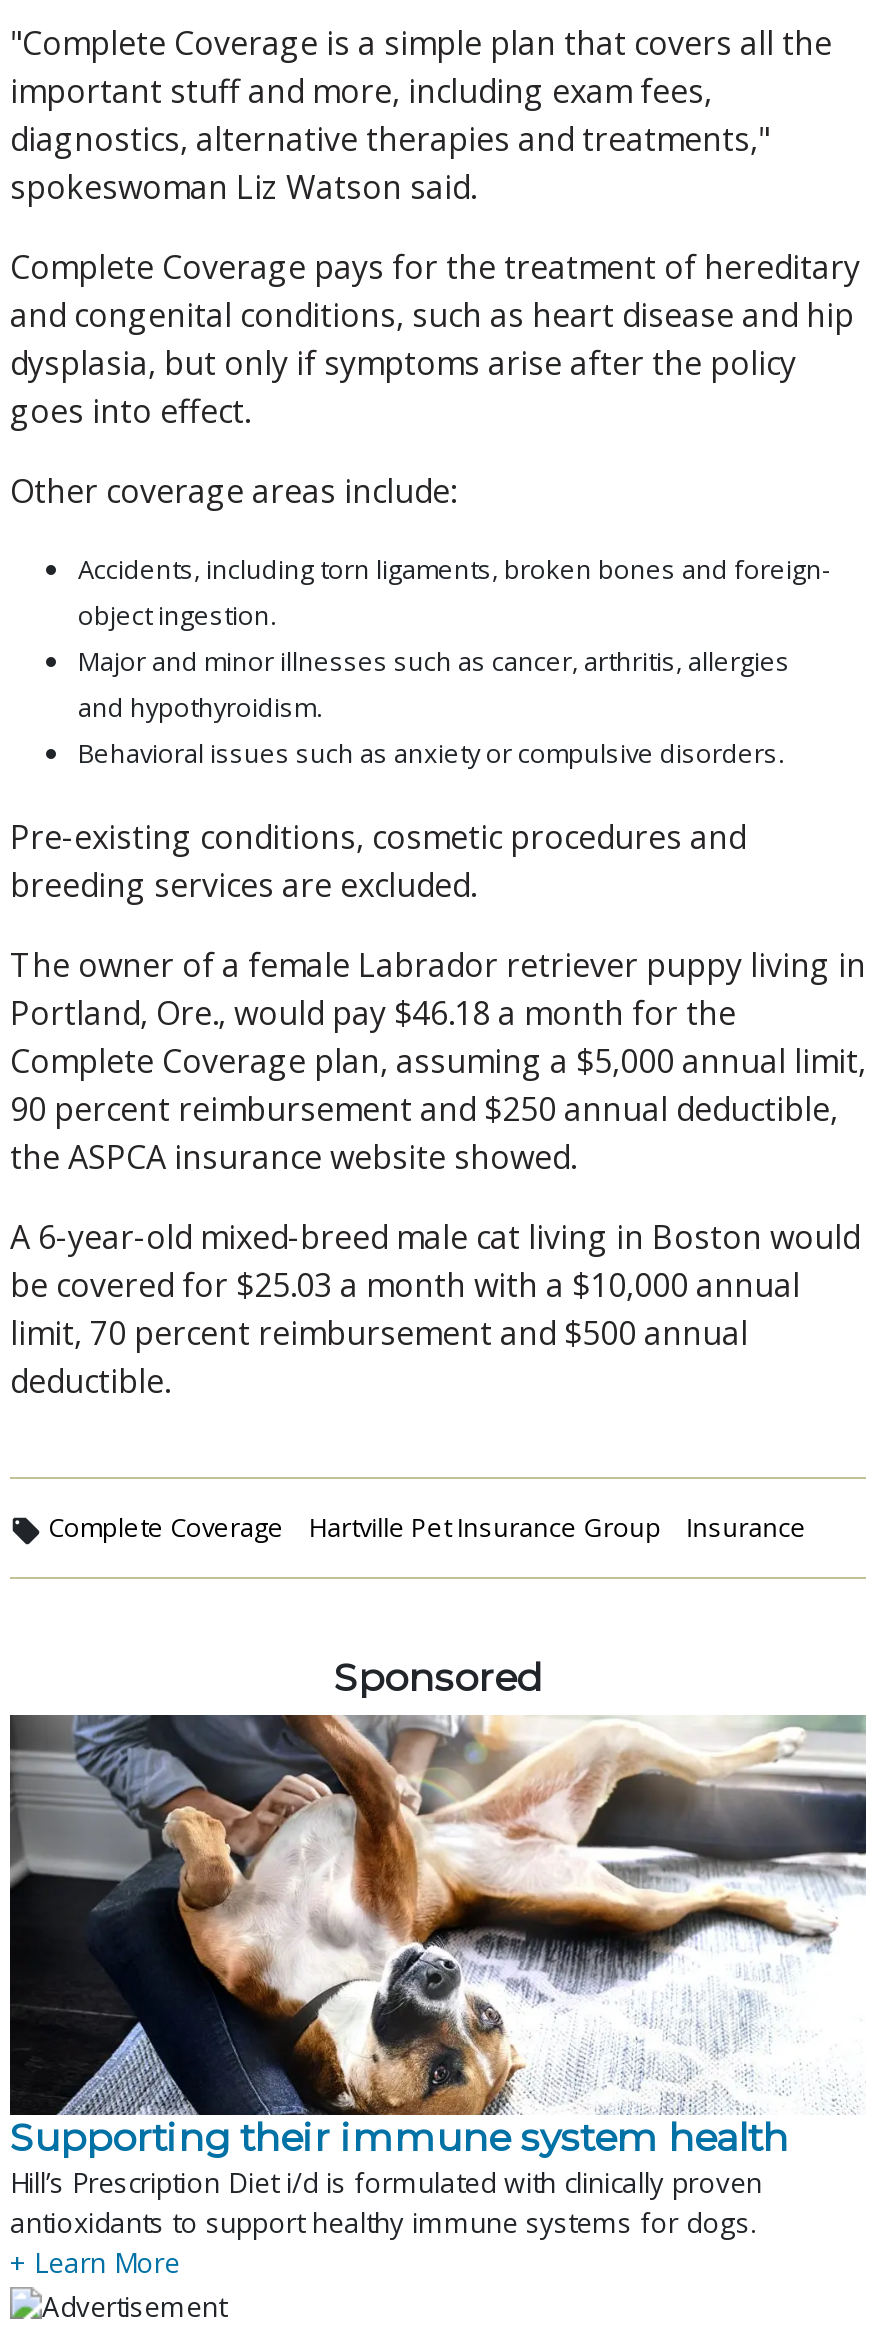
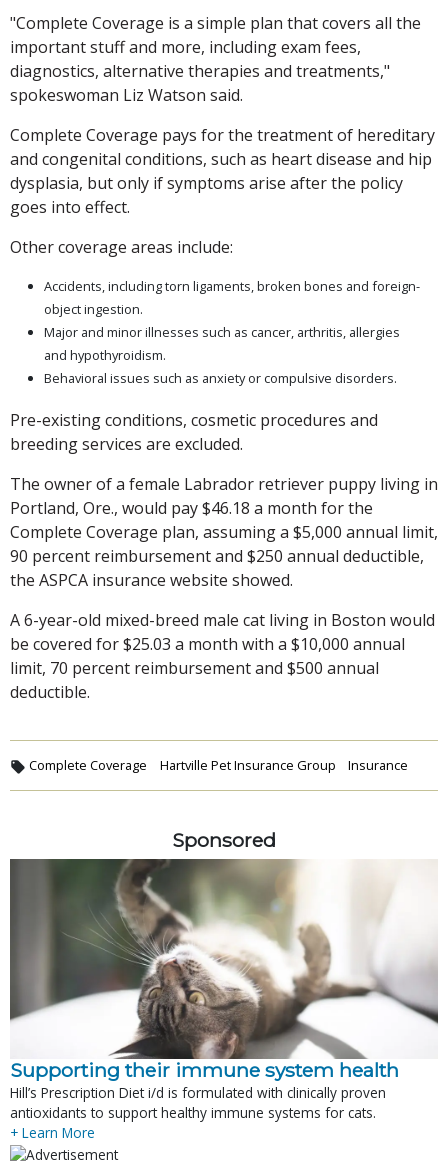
- [image]
+ [image]

- antioxidants to support healthy immune systems for dogs.
+ antioxidants to support healthy immune systems for cats.
